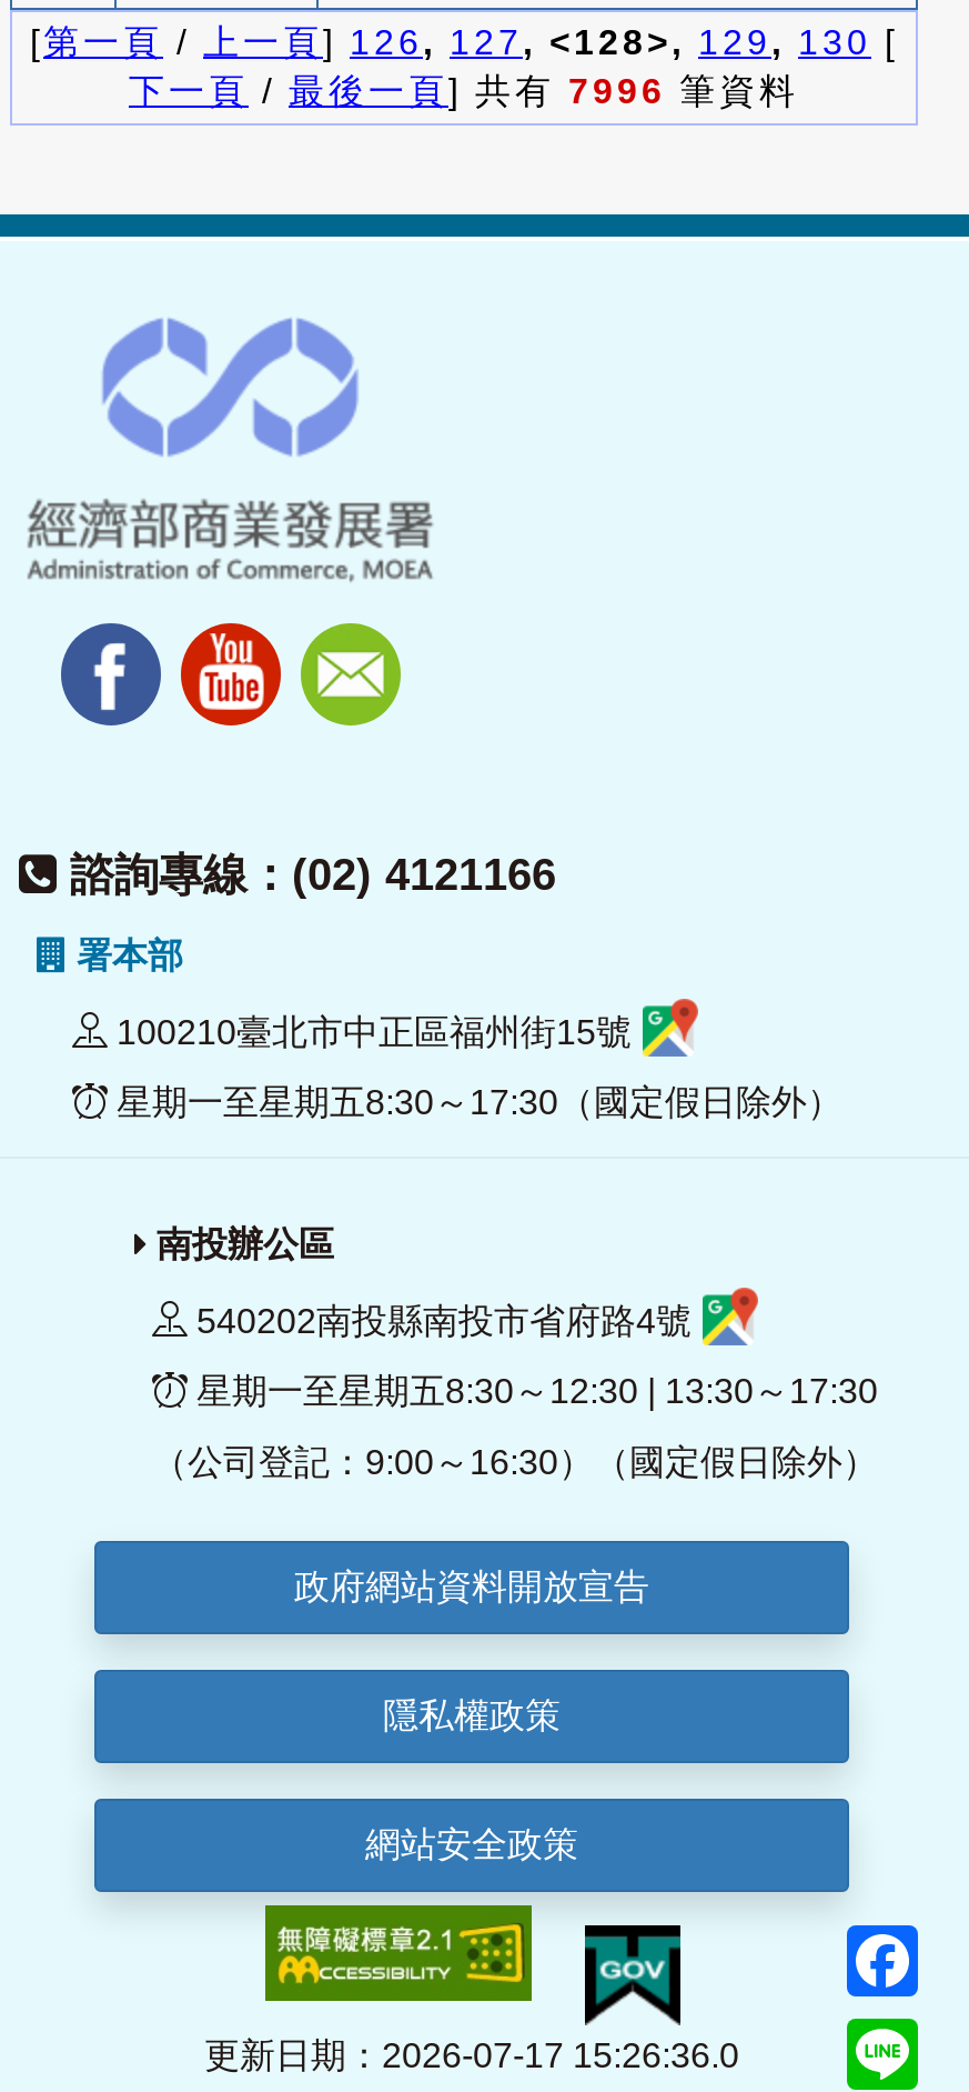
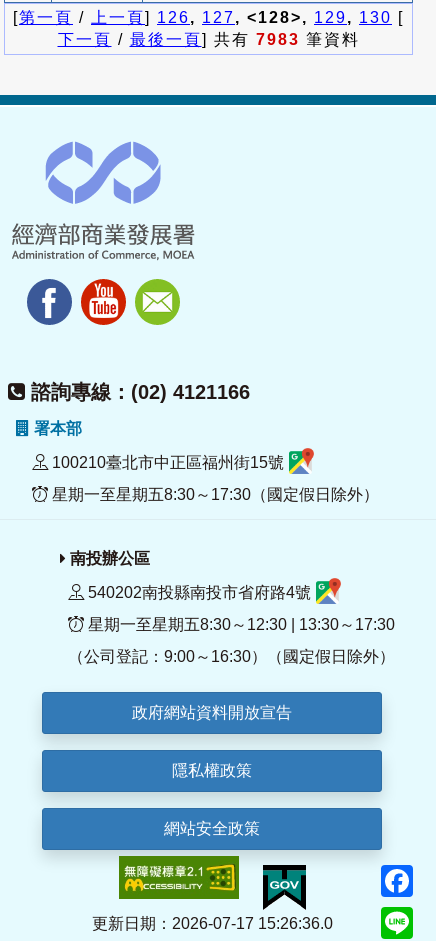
- 下一頁/最後一頁] 共有7996筆資料
+ 下一頁/最後一頁] 共有7983筆資料
